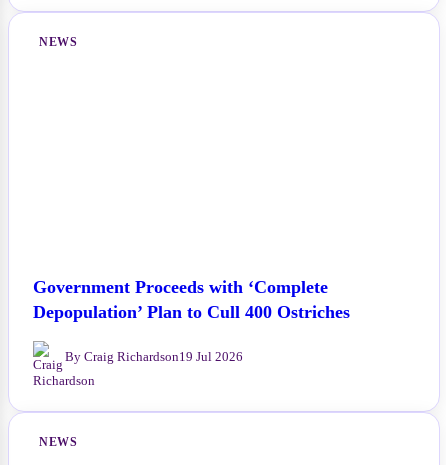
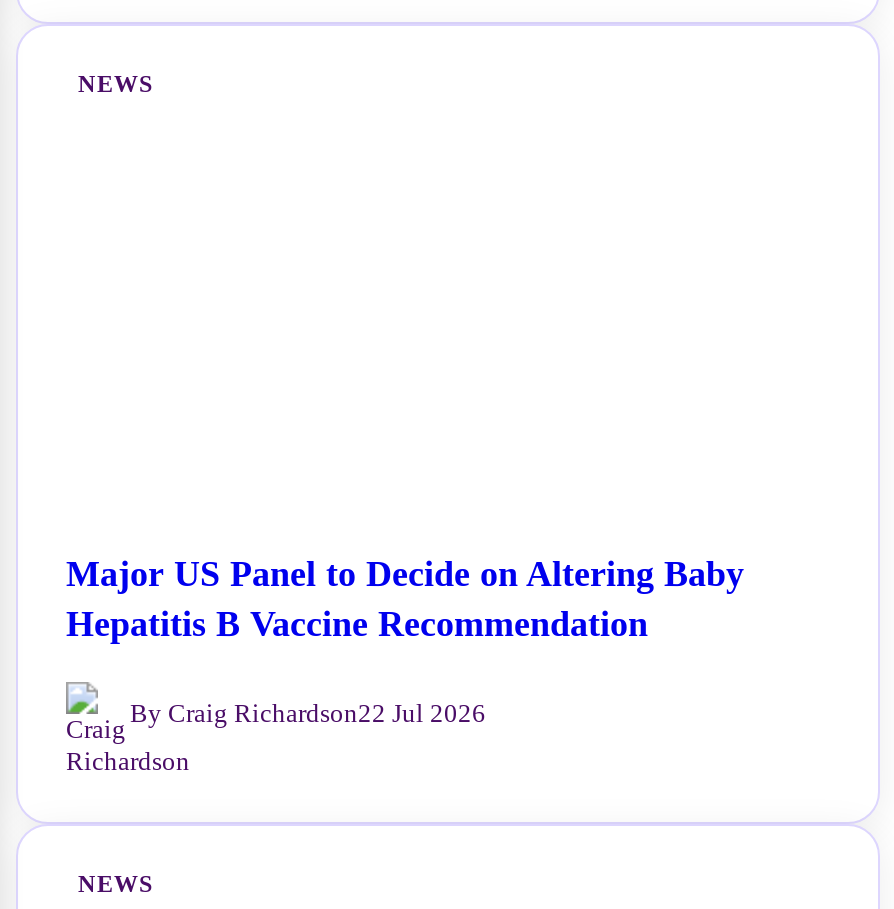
- Government Proceeds with ‘Complete
- Depopulation’ Plan to Cull 400 Ostriches
+ Major US Panel to Decide on Altering Baby
+ Hepatitis B Vaccine Recommendation

- By Craig Richardson19 Jul 2026
+ By Craig Richardson22 Jul 2026
